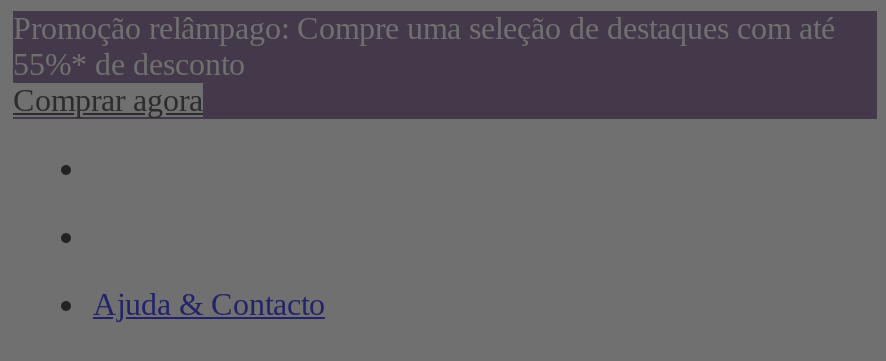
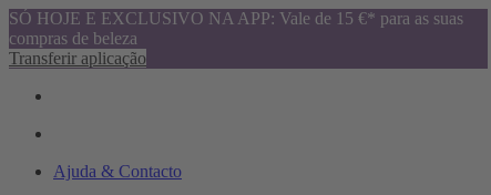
- Promoção relâmpago: Compre uma seleção de destaques com até
- 55%* de desconto
- Comprar agora
+ SÓ HOJE E EXCLUSIVO NA APP: Vale de 15 €* para as suas
+ compras de beleza
+ Transferir aplicação
